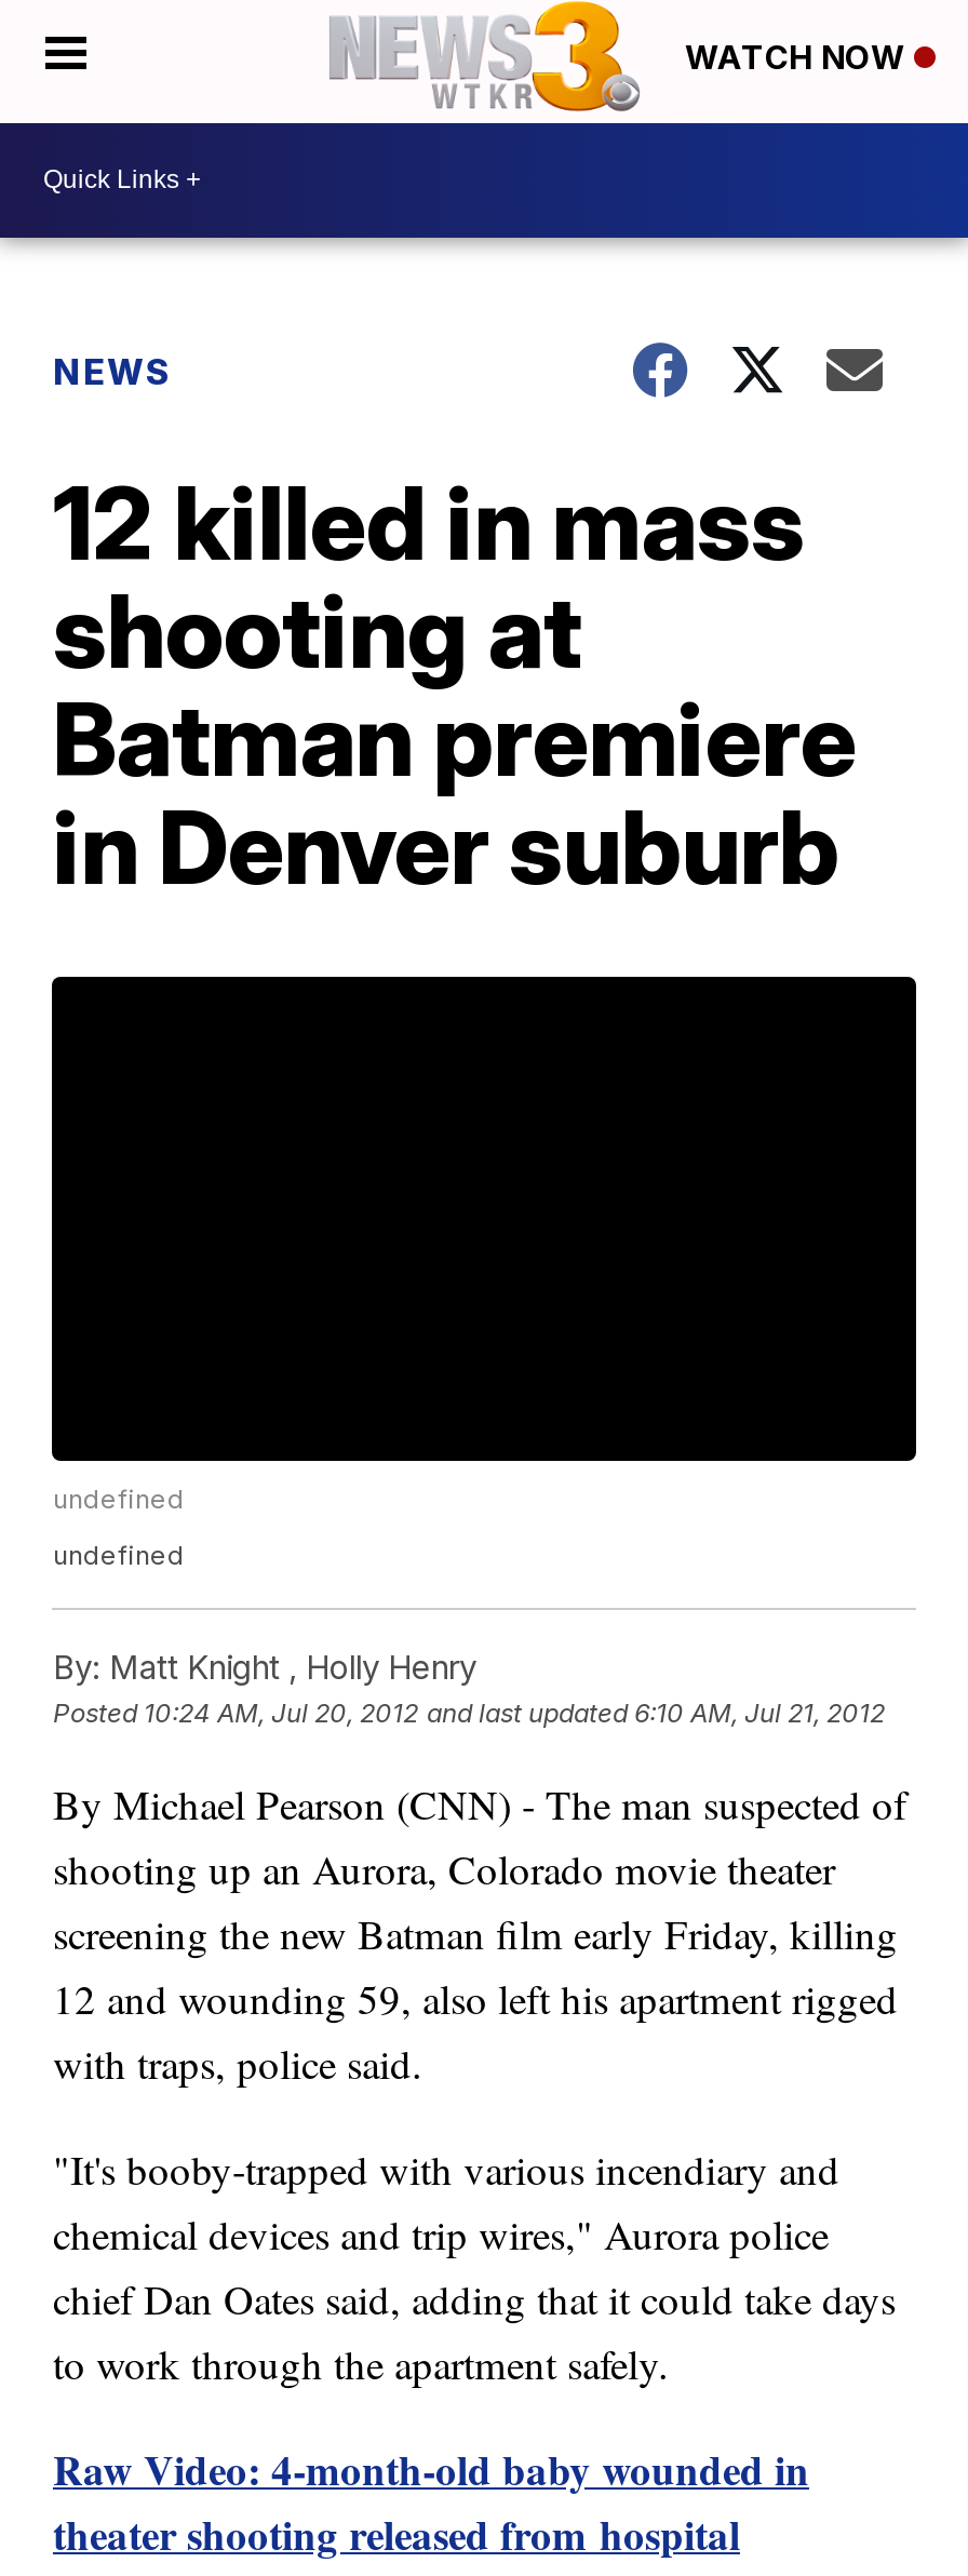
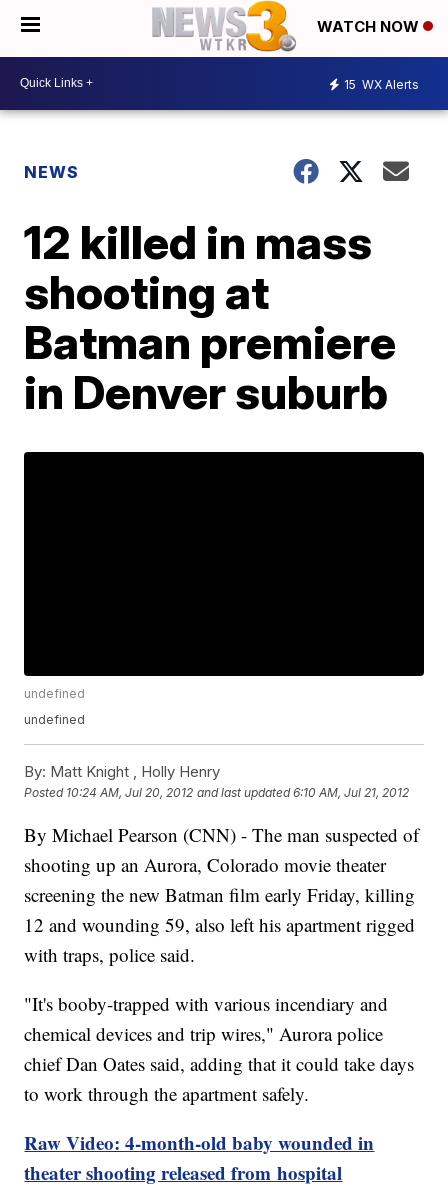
+ 15 WX Alerts
